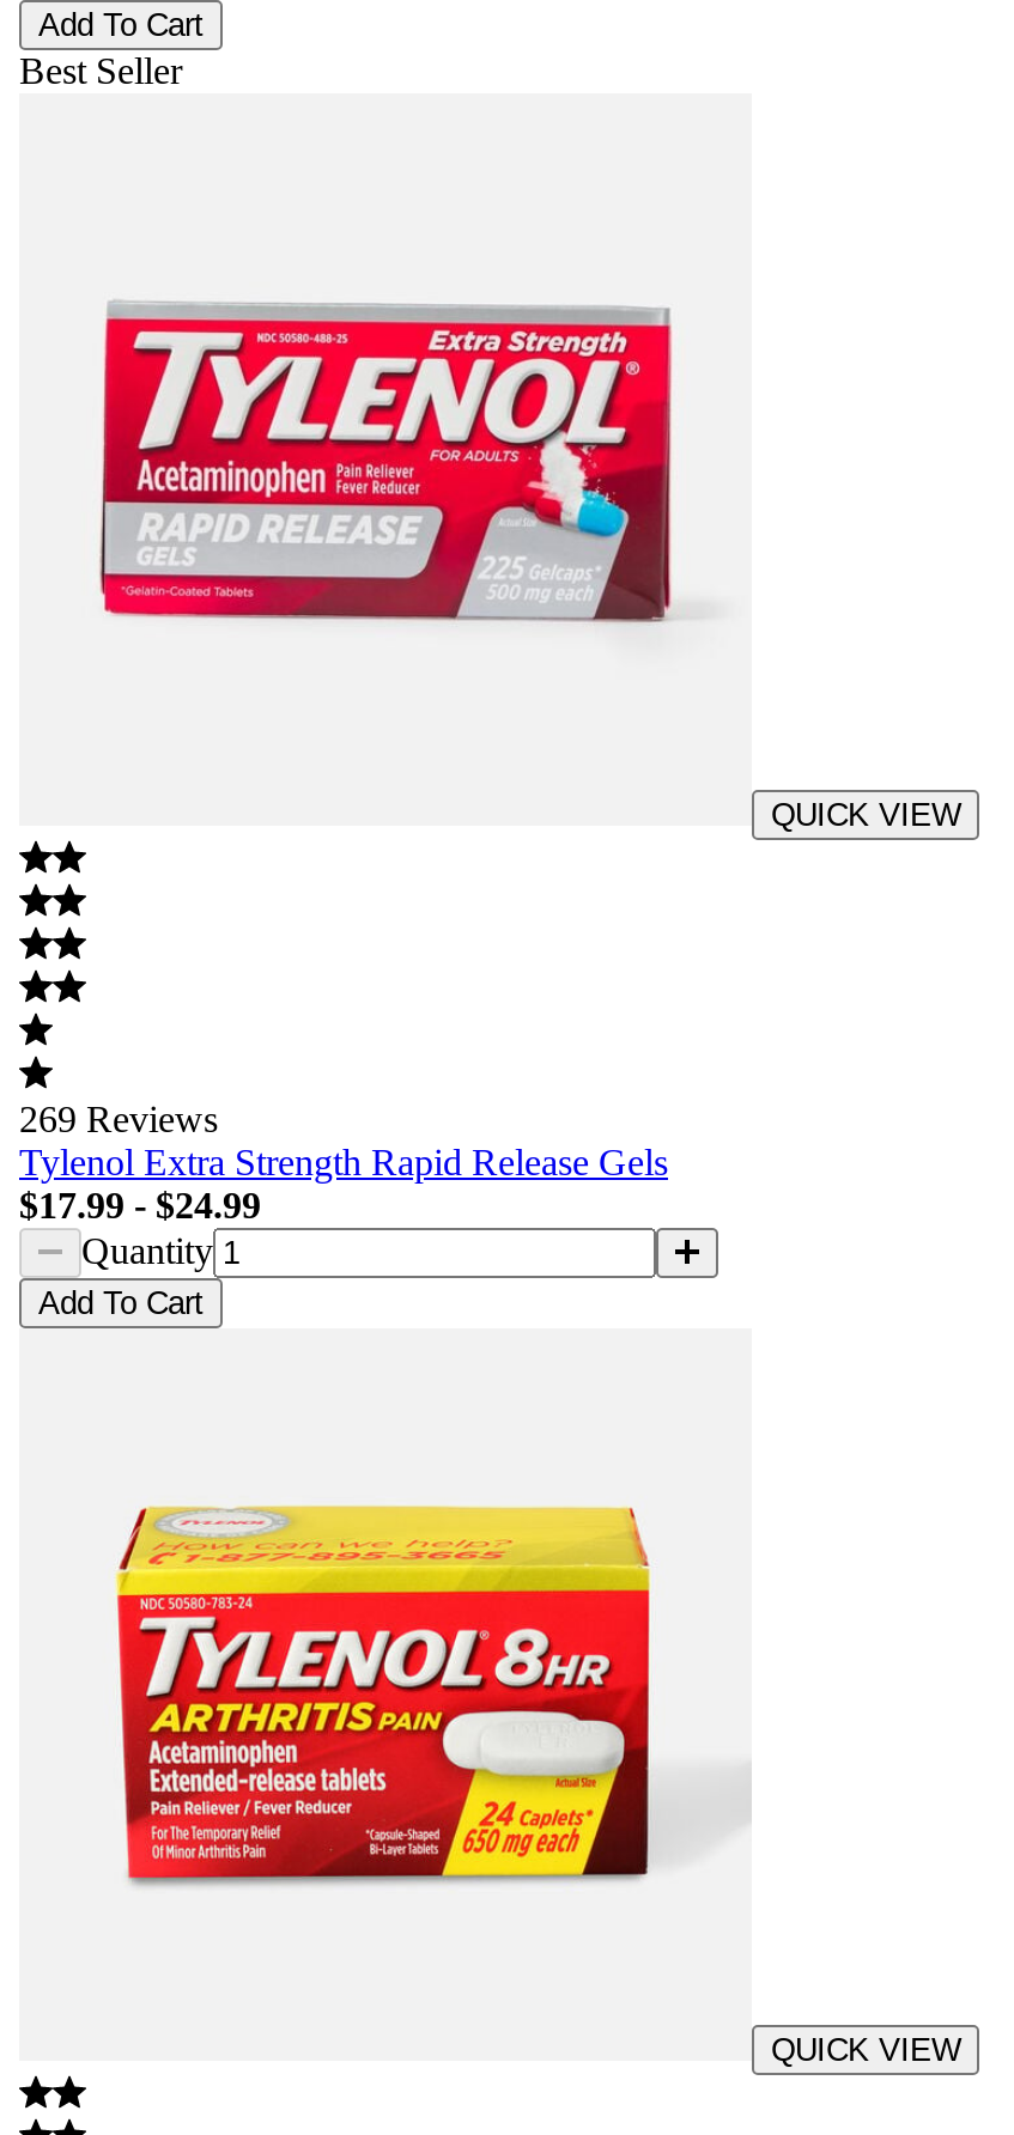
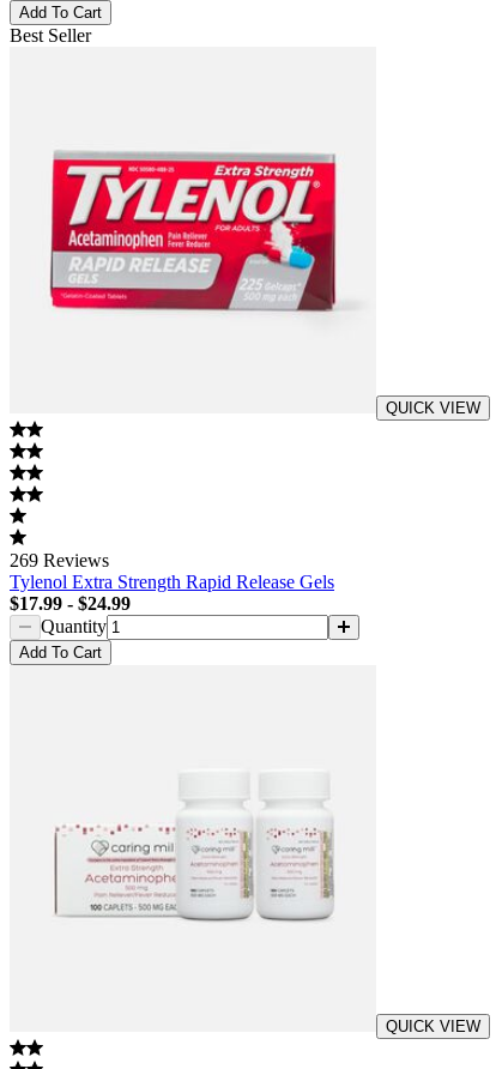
- [image]
+ [image]
